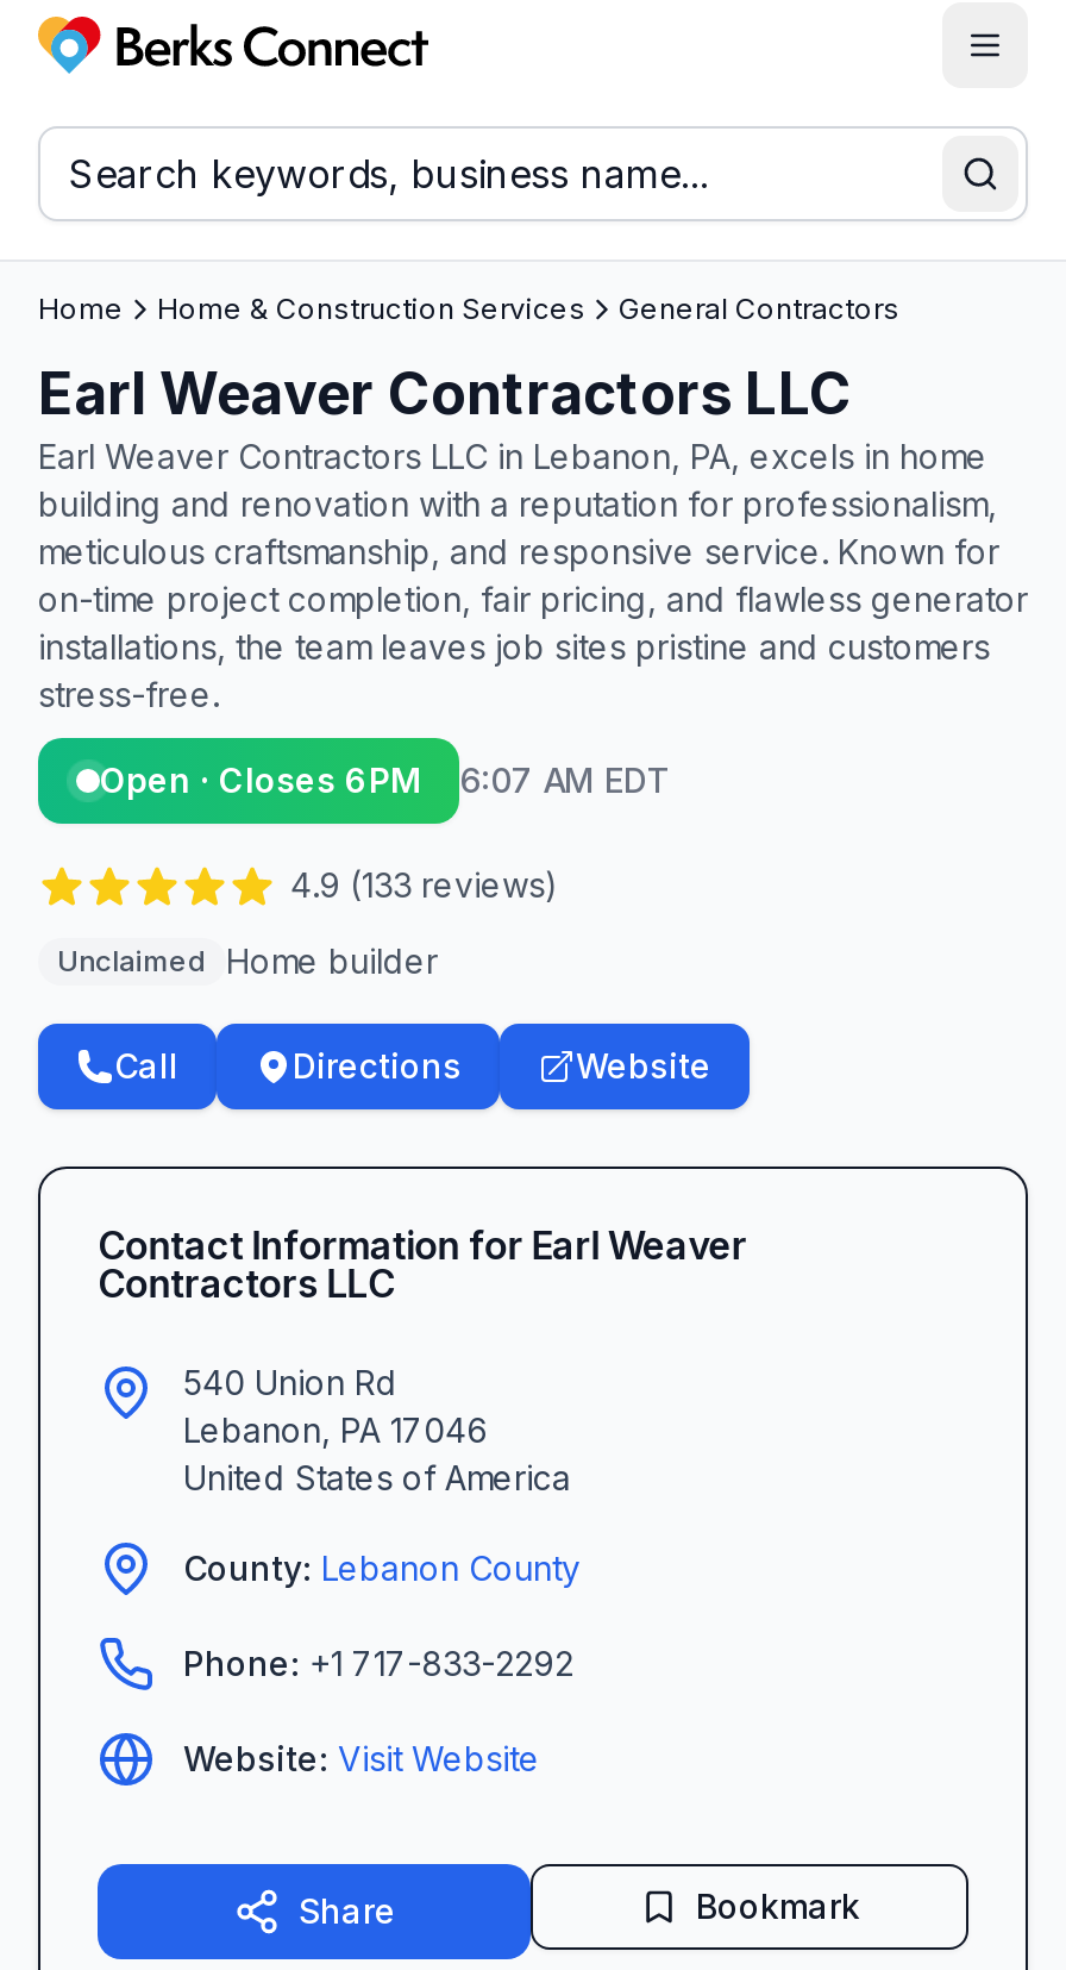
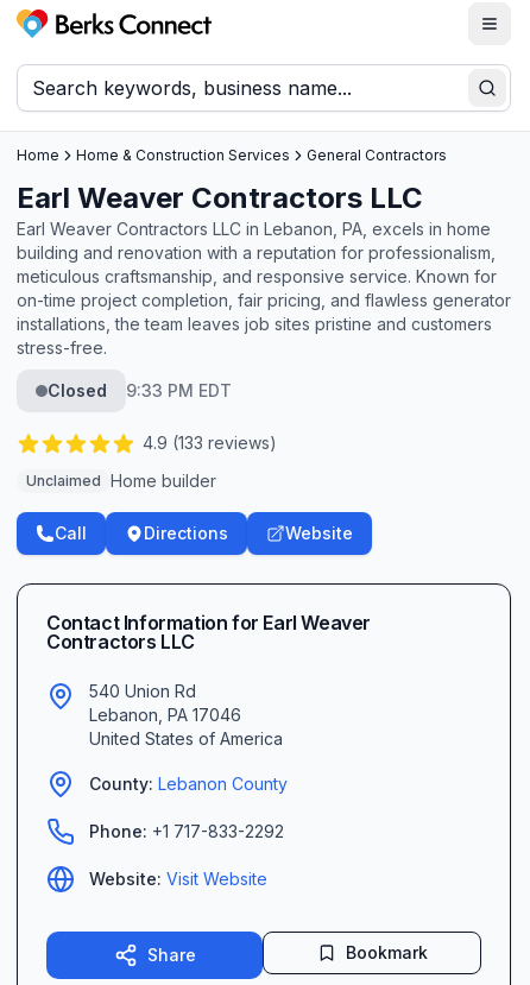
- Open · Closes 6PM
- 6:07 AM EDT
+ Closed
+ 9:33 PM EDT
